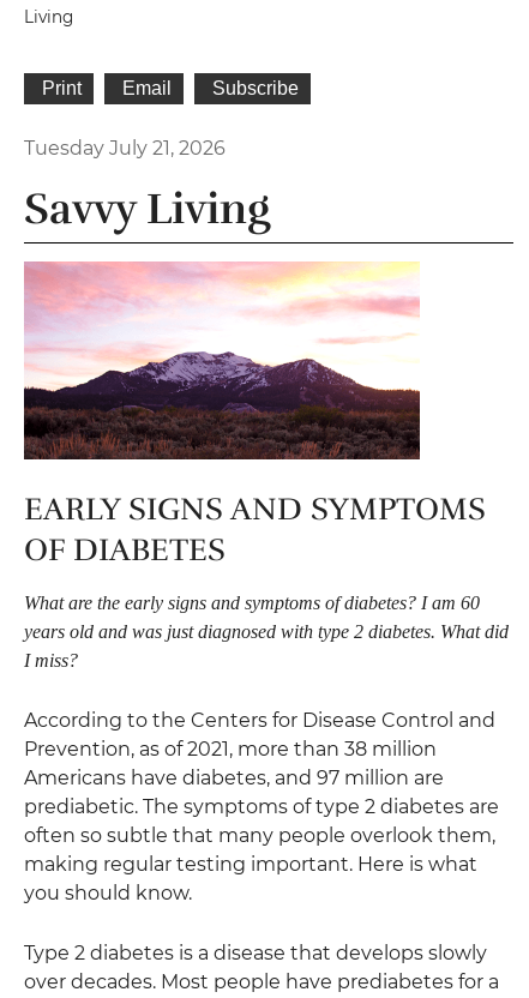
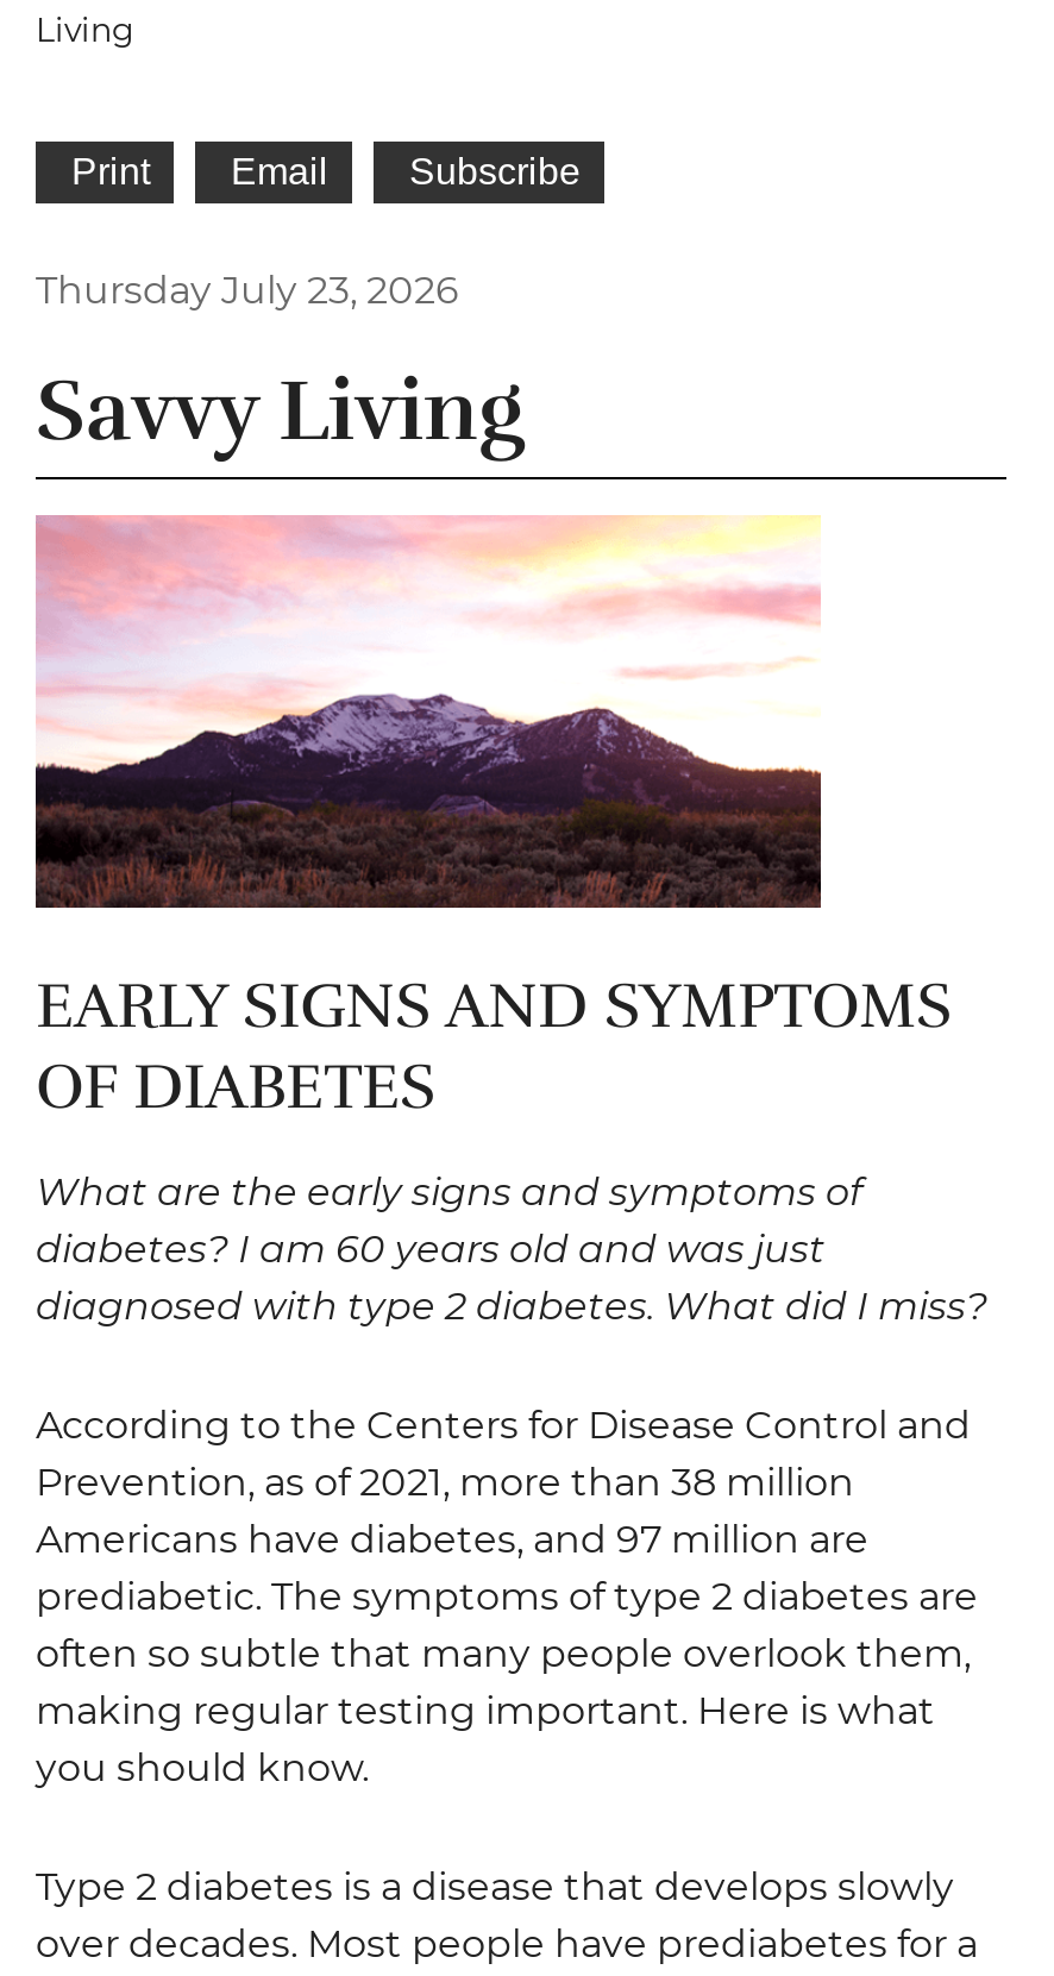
- Tuesday July 21, 2026
+ Thursday July 23, 2026
